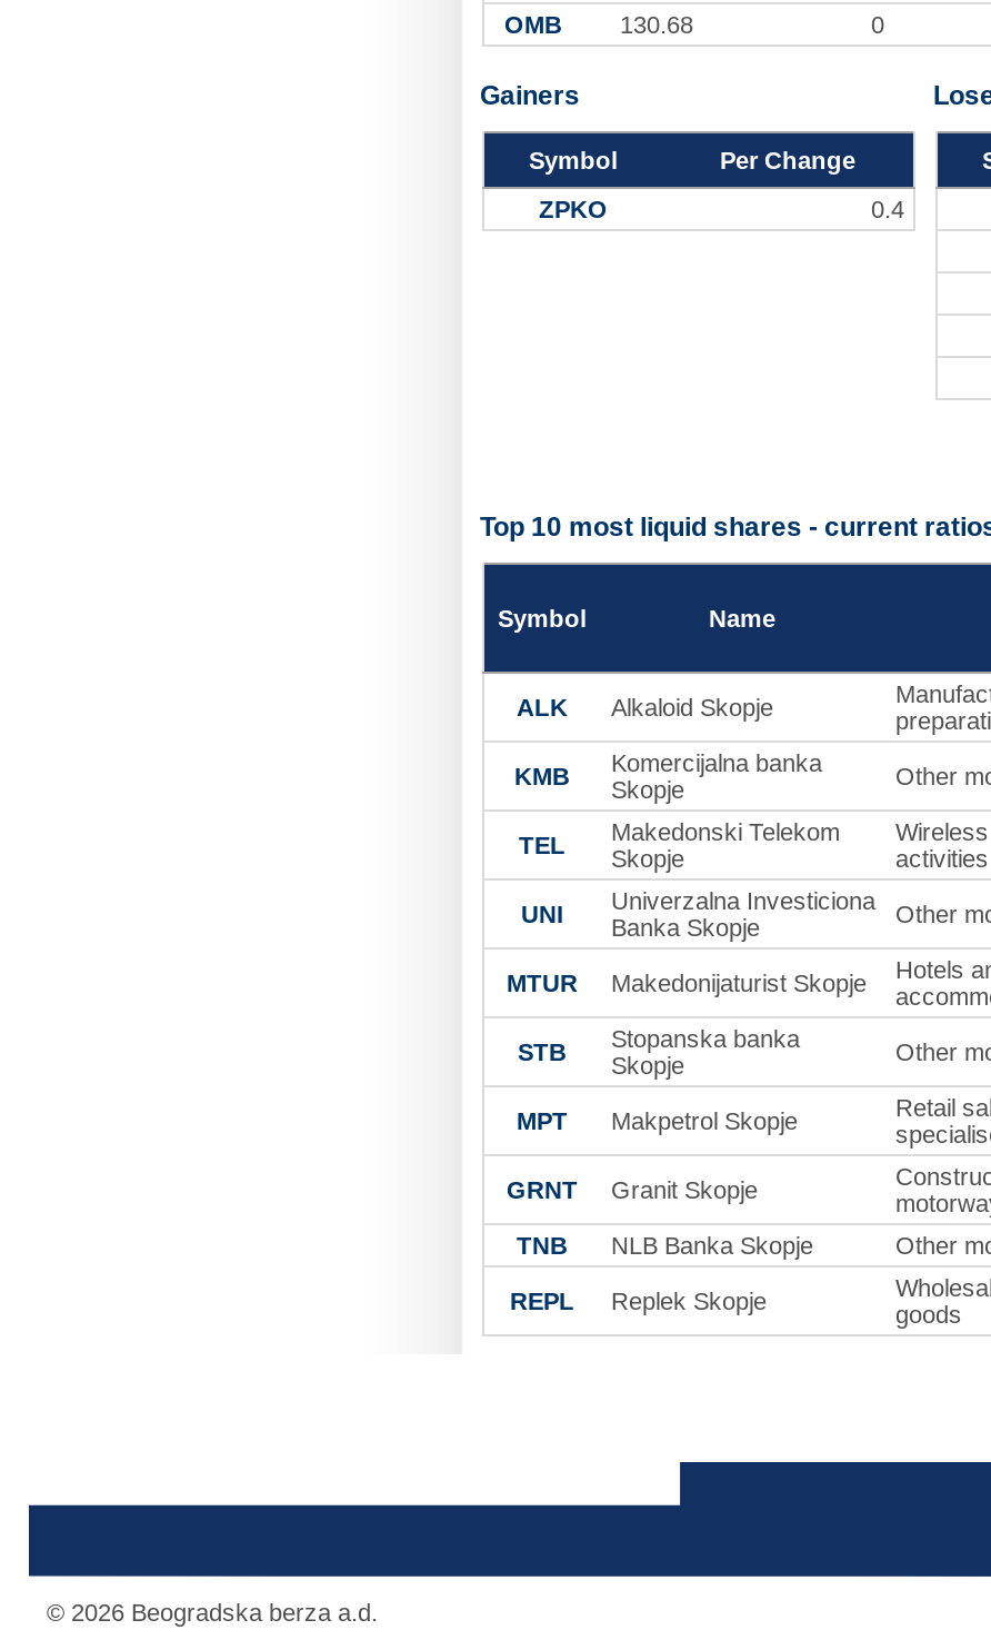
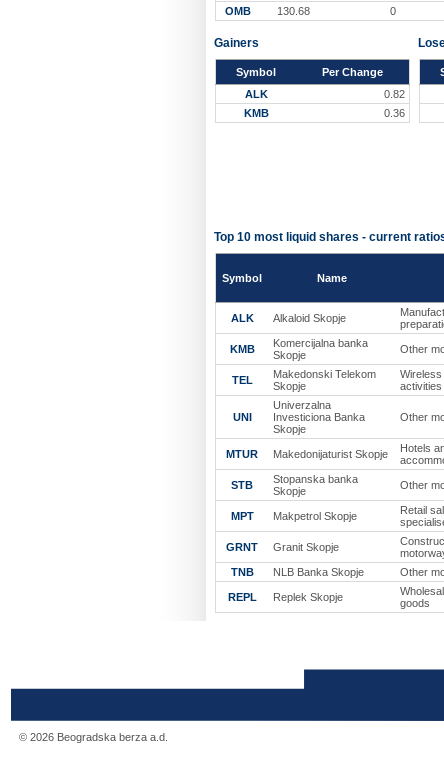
- ZPKO
- 0.4
+ ALK
+ 0.82
+ KMB
+ 0.36
